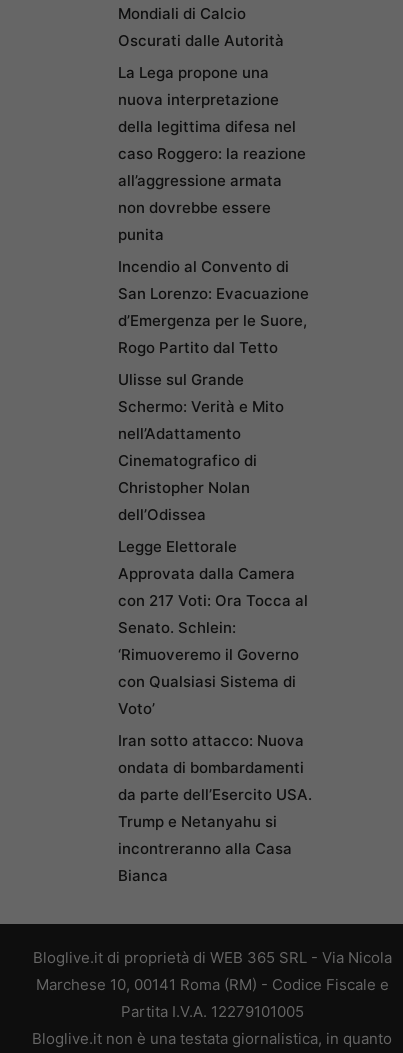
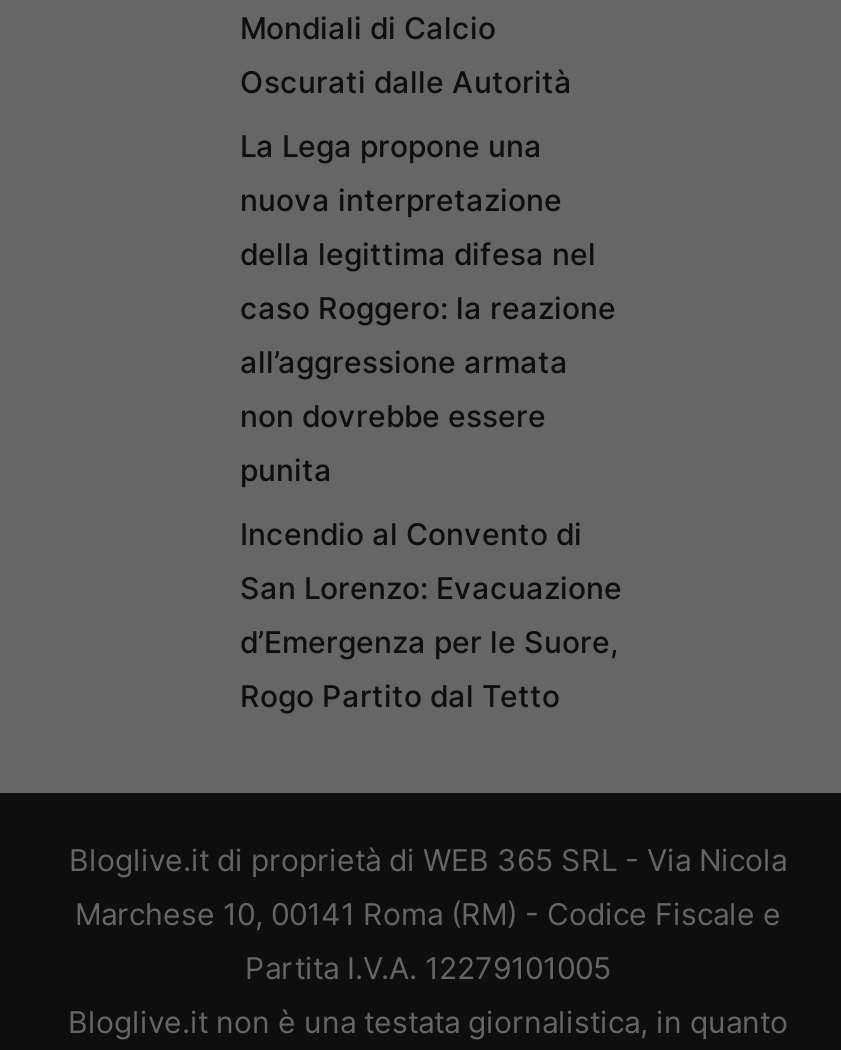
- Ulisse sul Grande
- Schermo: Verità e Mito
- nell’Adattamento
- Cinematografico di
- Christopher Nolan
- dell’Odissea
- Legge Elettorale
- Approvata dalla Camera
- con 217 Voti: Ora Tocca al
- Senato. Schlein:
- ‘Rimuoveremo il Governo
- con Qualsiasi Sistema di
- Voto’
- Iran sotto attacco: Nuova
- ondata di bombardamenti
- da parte dell’Esercito USA.
- Trump e Netanyahu si
- incontreranno alla Casa
- Bianca
